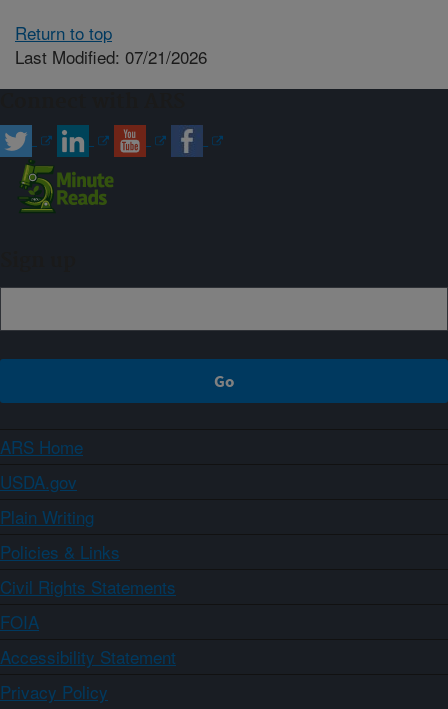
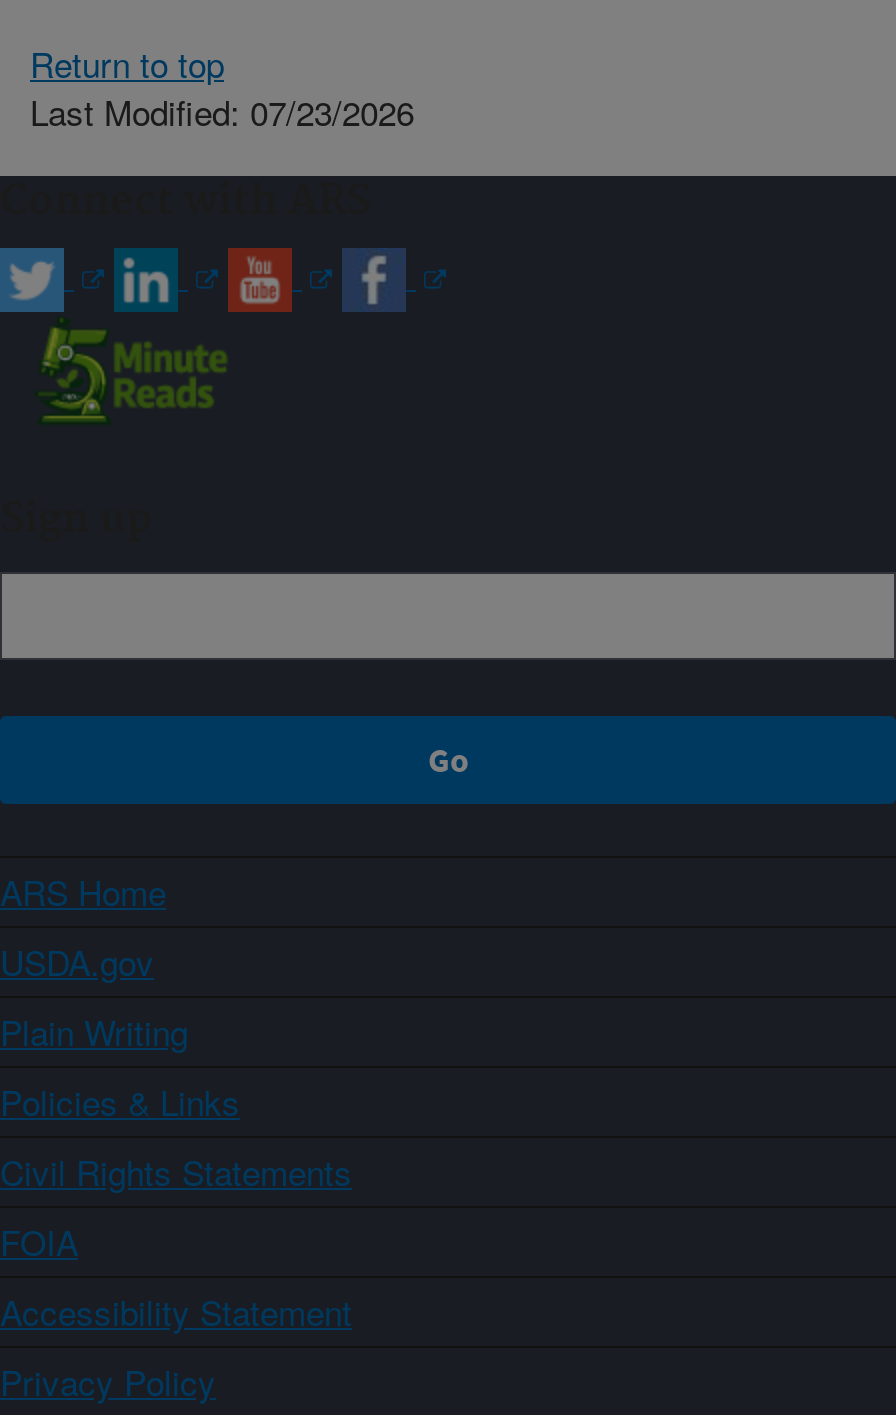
- Last Modified: 07/21/2026
+ Last Modified: 07/23/2026
